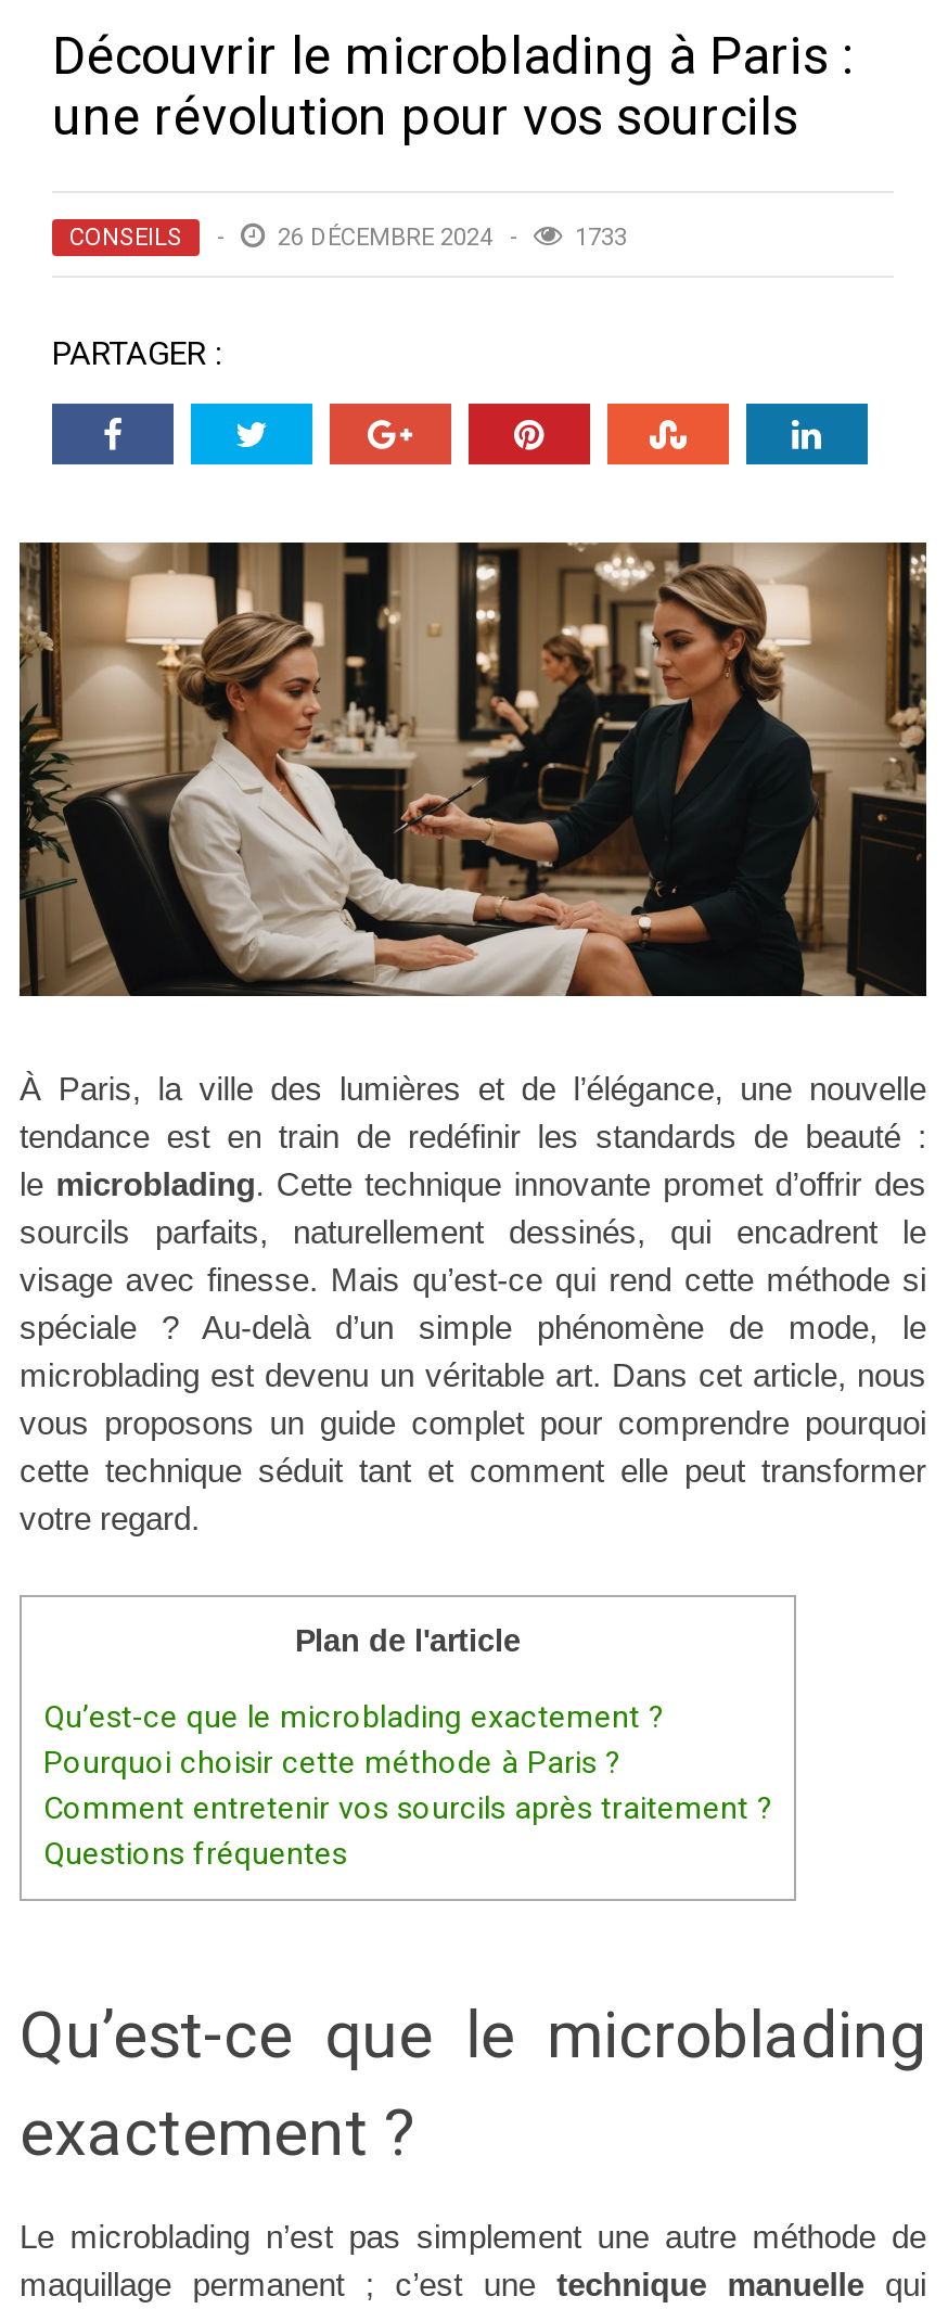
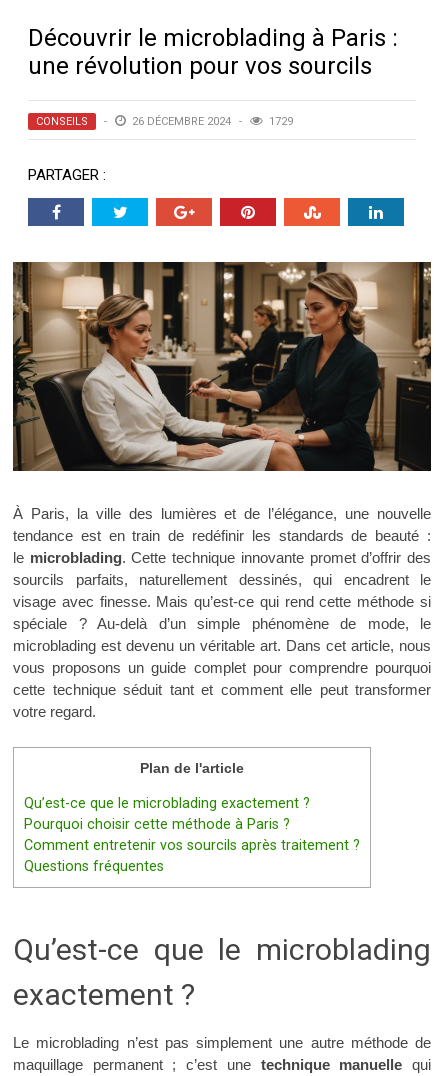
- 1733
+ 1729
